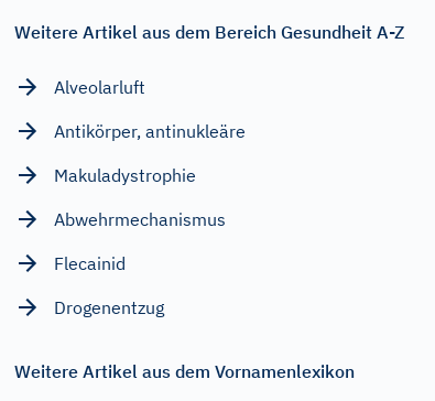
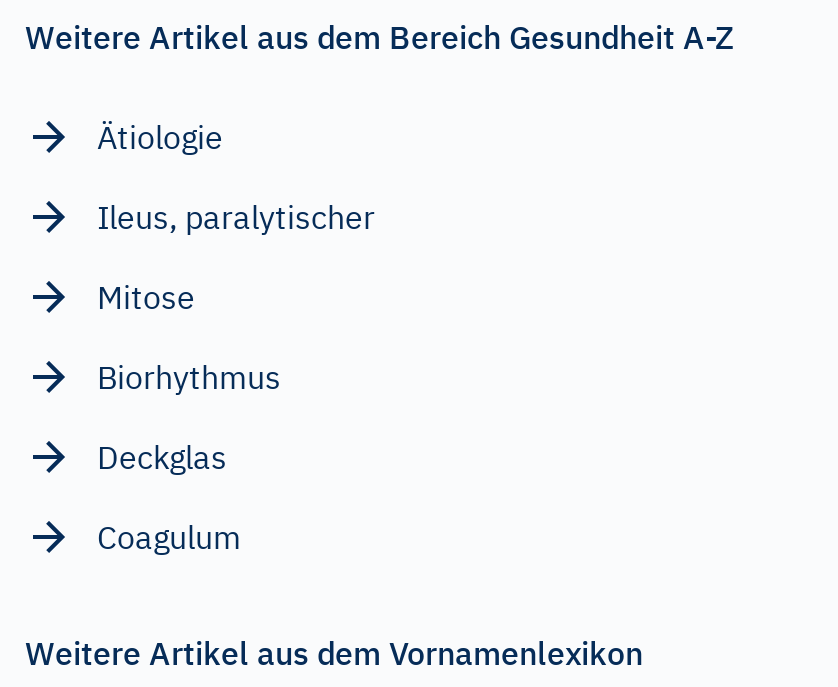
- Alveolarluft
+ Ätiologie

- Antikörper, antinukleäre
+ Ileus, paralytischer

- Makuladystrophie
+ Mitose

- Abwehrmechanismus
+ Biorhythmus

- Flecainid
+ Deckglas

- Drogenentzug
+ Coagulum
